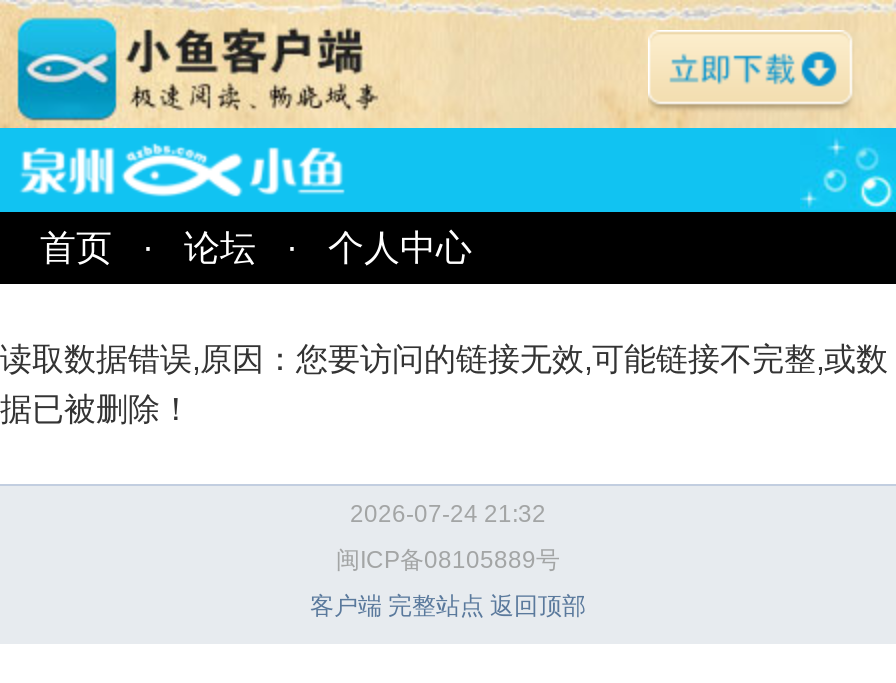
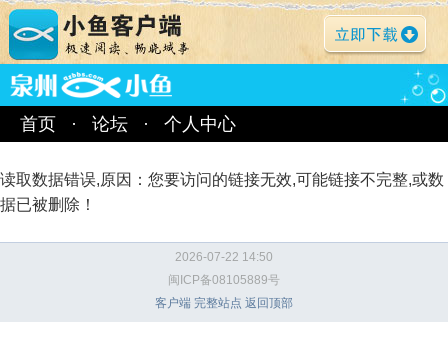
- 2026-07-24 21:32
+ 2026-07-22 14:50
